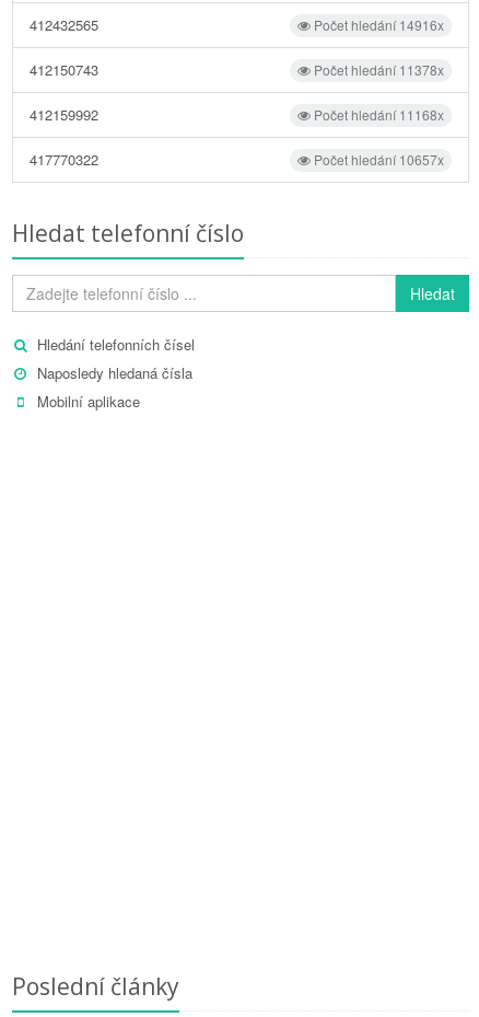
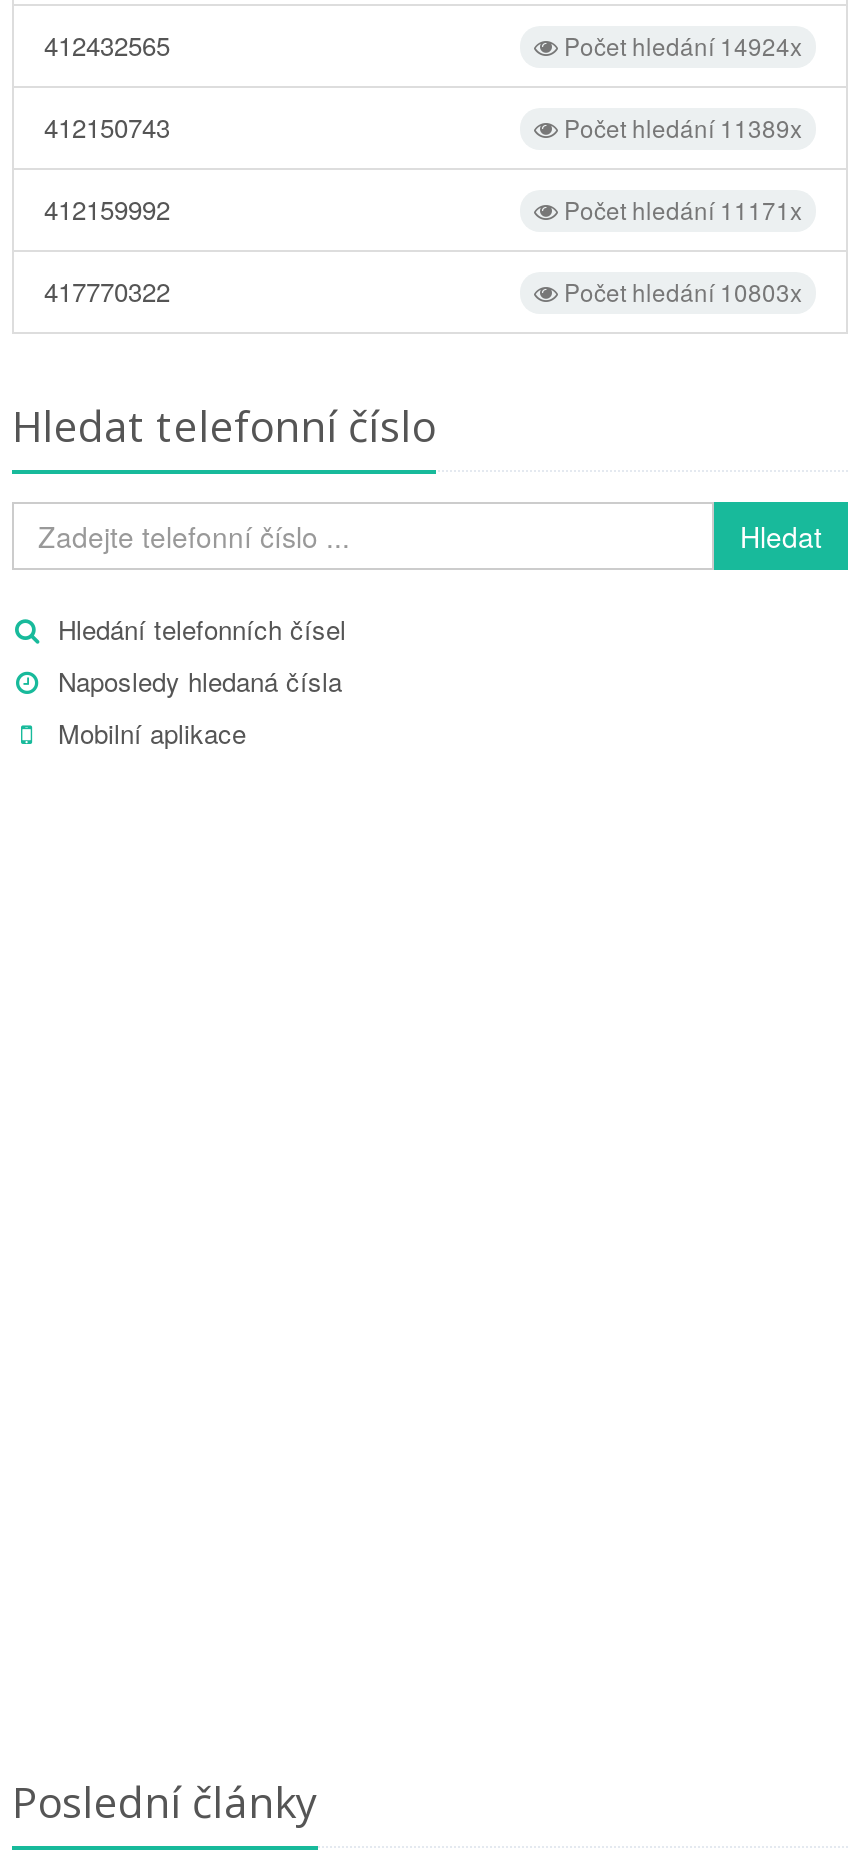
- Počet hledání 14916x
+ Počet hledání 14924x

- Počet hledání 11378x
+ Počet hledání 11389x

- Počet hledání 11168x
+ Počet hledání 11171x

- Počet hledání 10657x
+ Počet hledání 10803x
